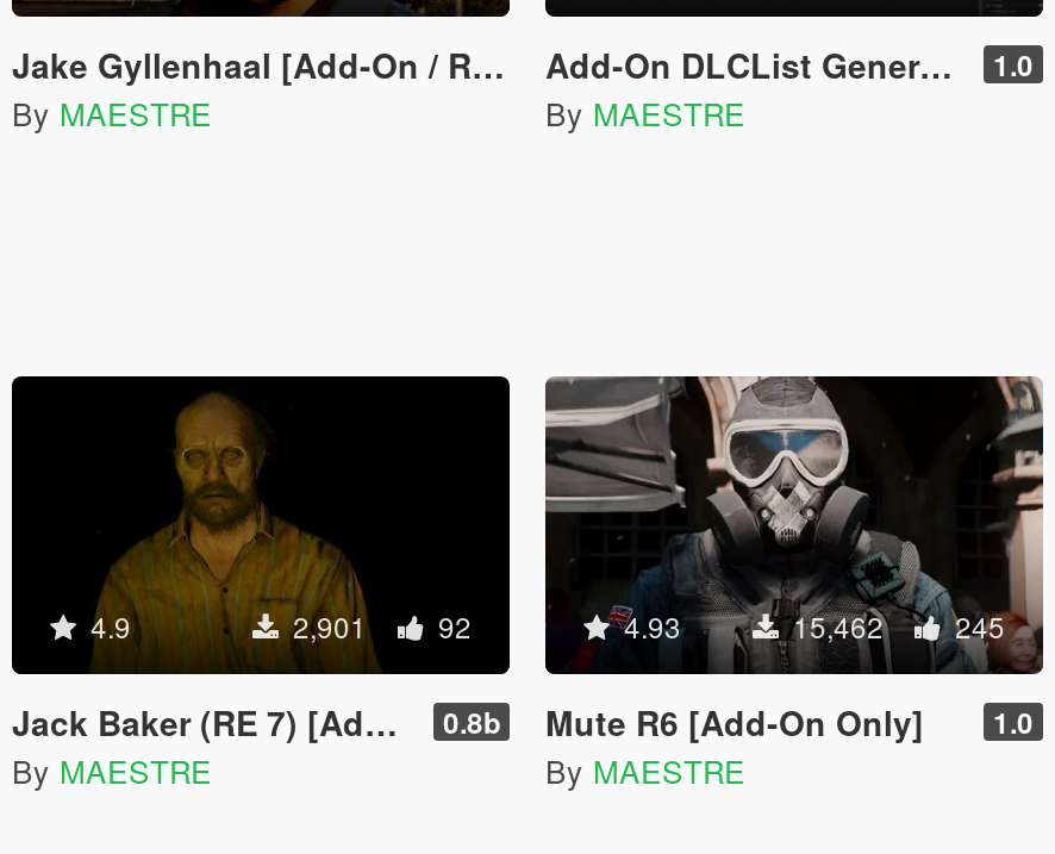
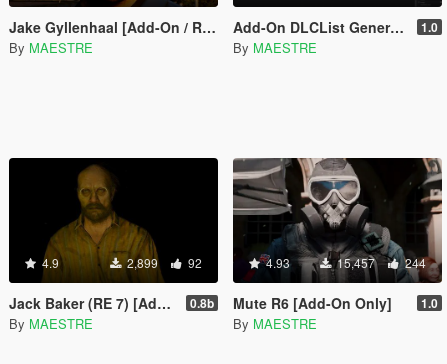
- 2,901 92
+ 2,899 92

- 15,462
+ 15,457

- 245
+ 244
